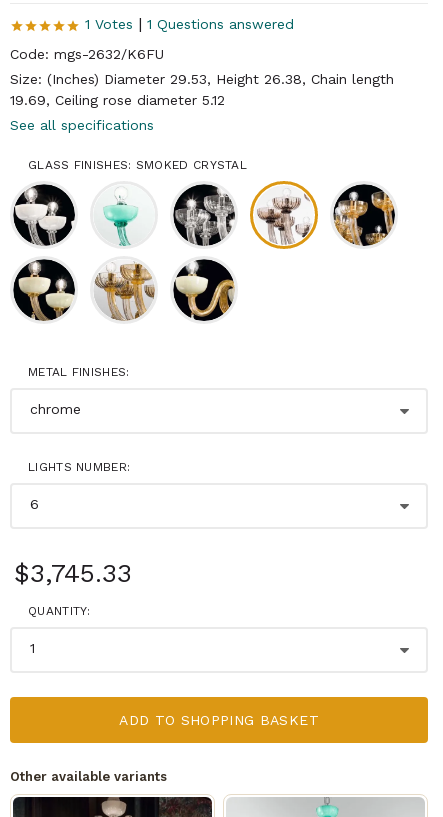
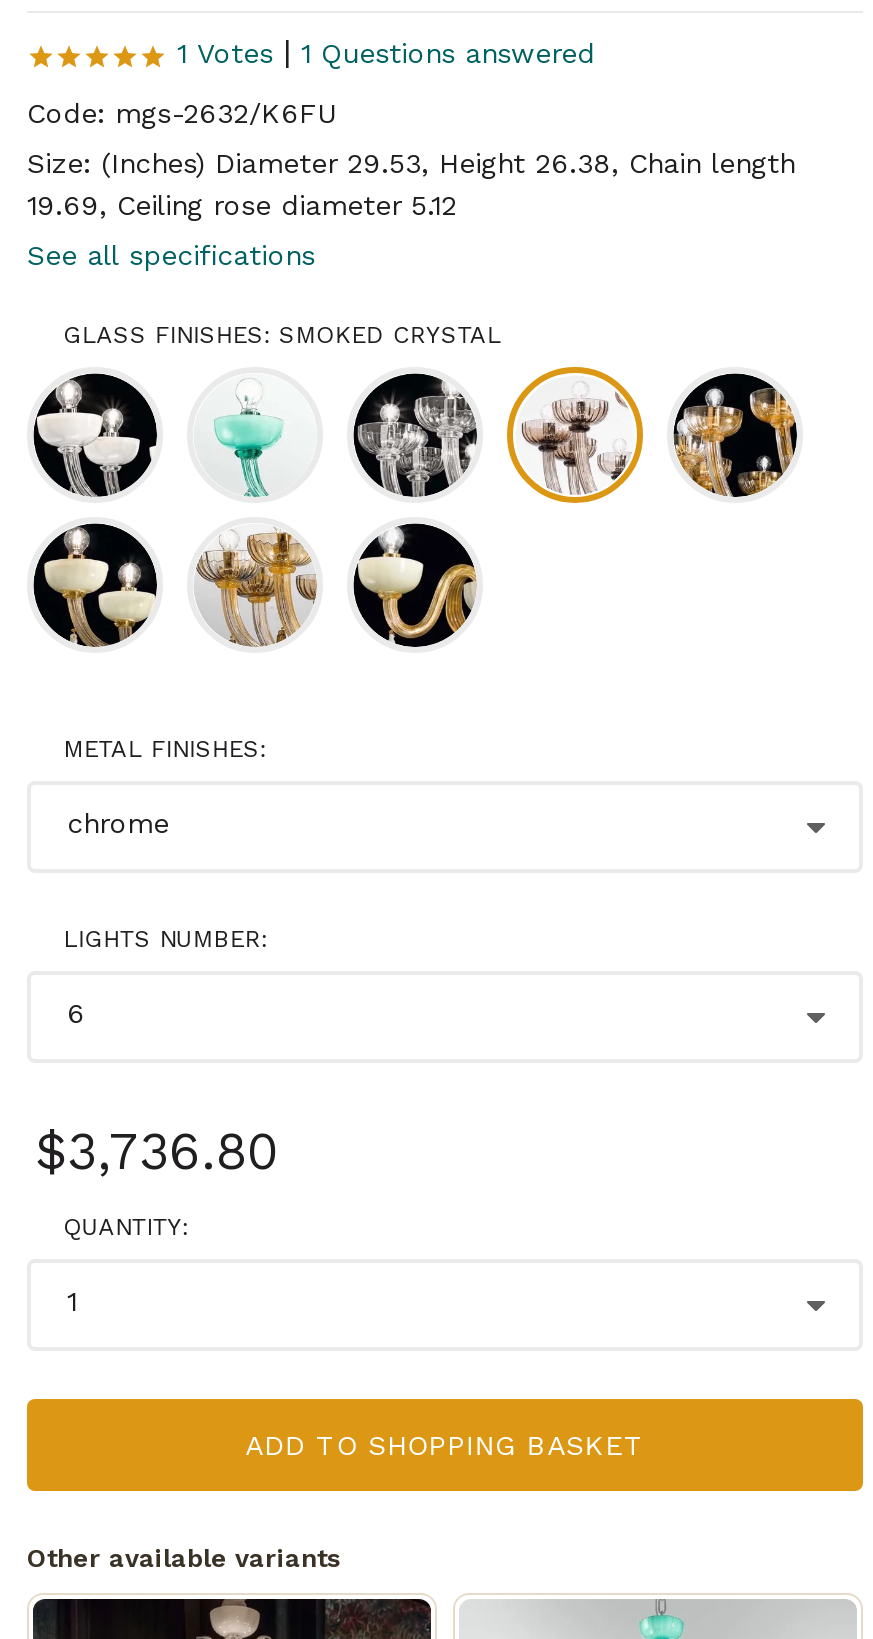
- $3,745.33
+ $3,736.80
